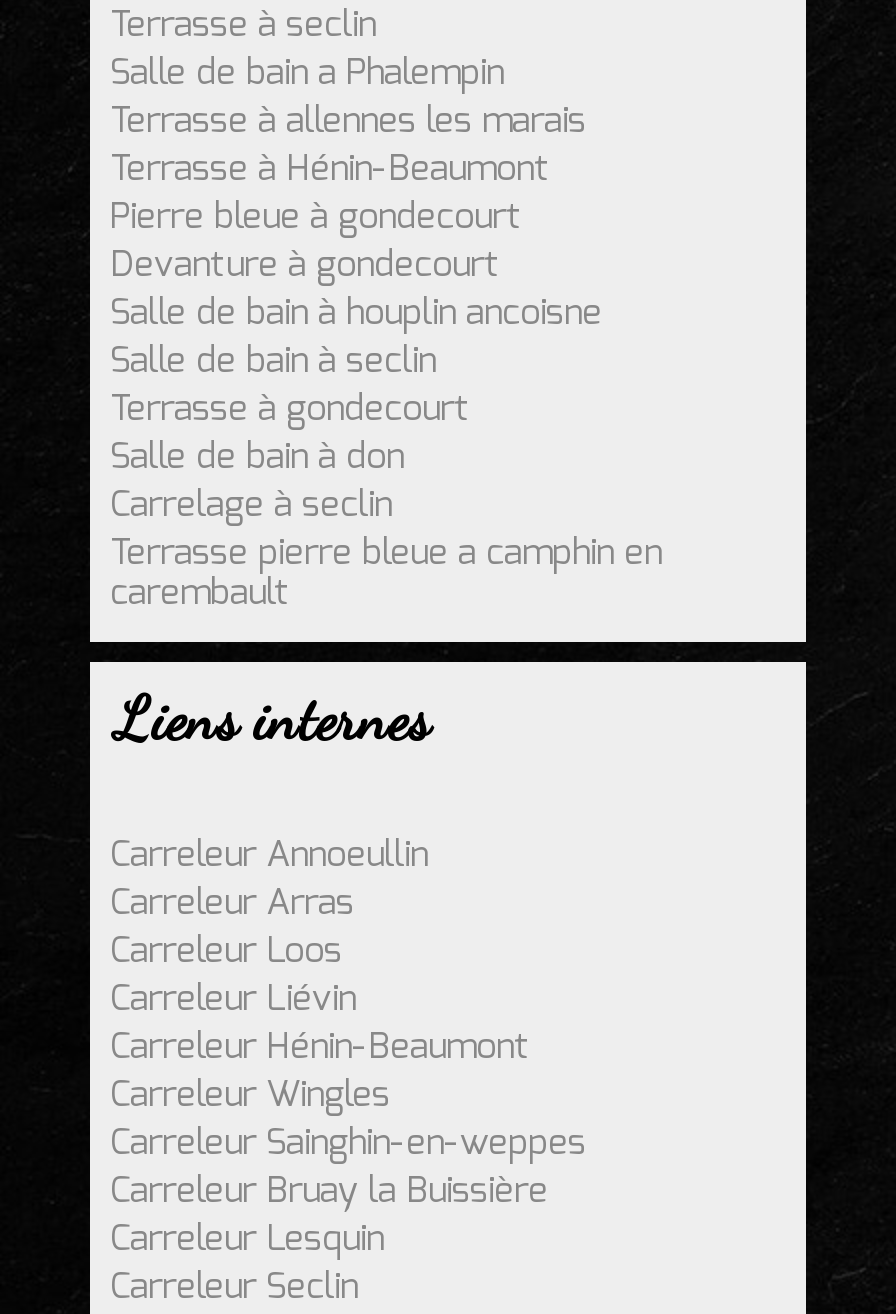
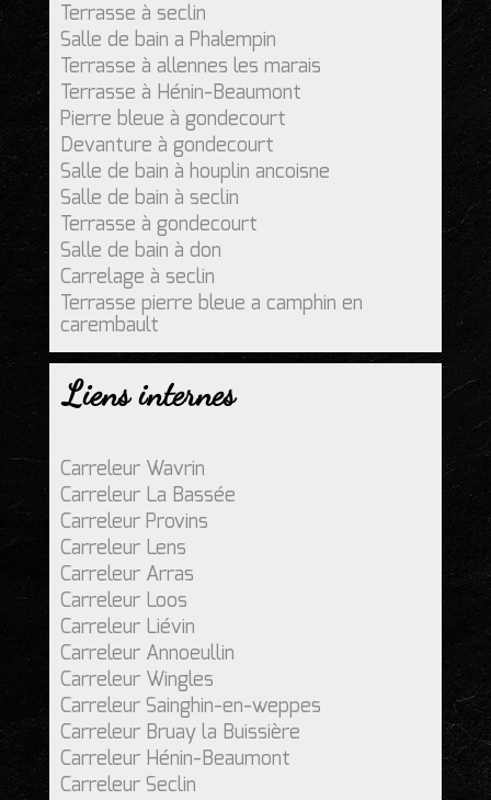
+ Carreleur Wavrin
+ Carreleur La Bassée
+ Carreleur Provins
+ Carreleur Lens

moved down: Carreleur Annoeullin

moved down: Carreleur Hénin-Beaumont

- Carreleur Lesquin
